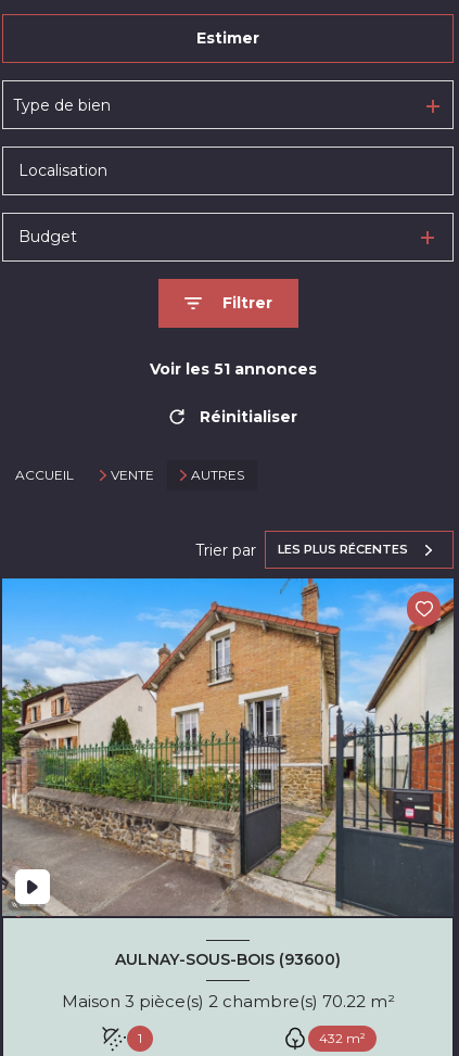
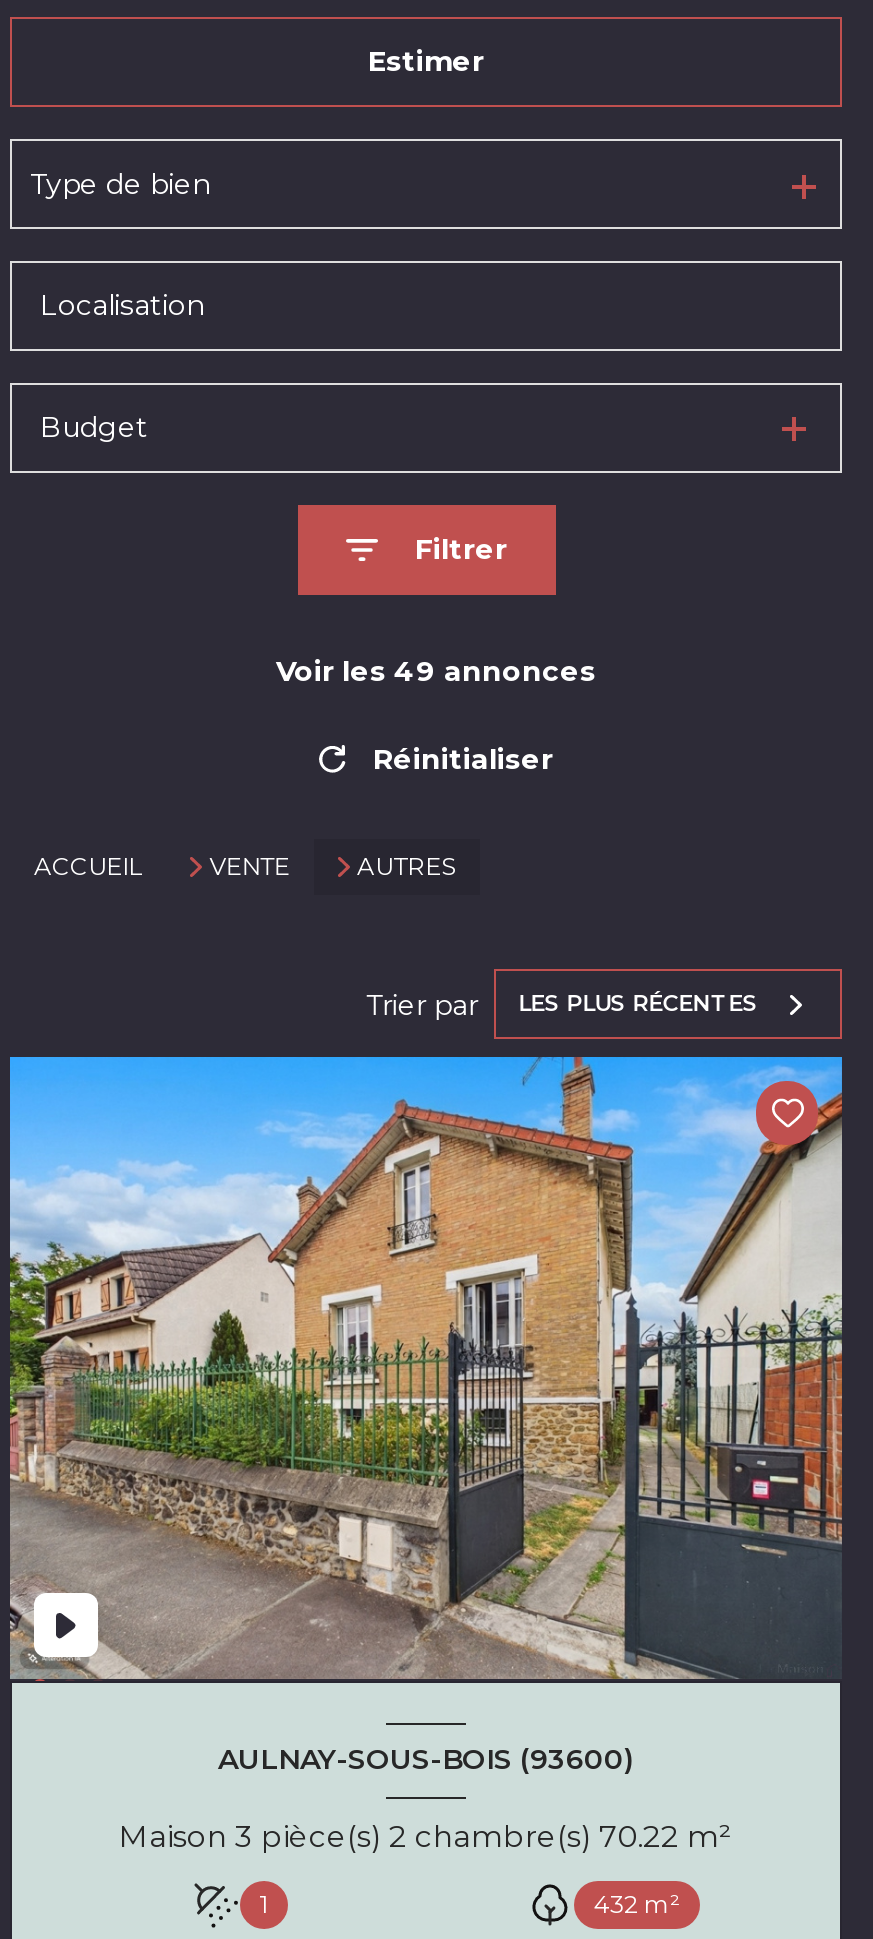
- Voir les 51 annonces
+ Voir les 49 annonces
